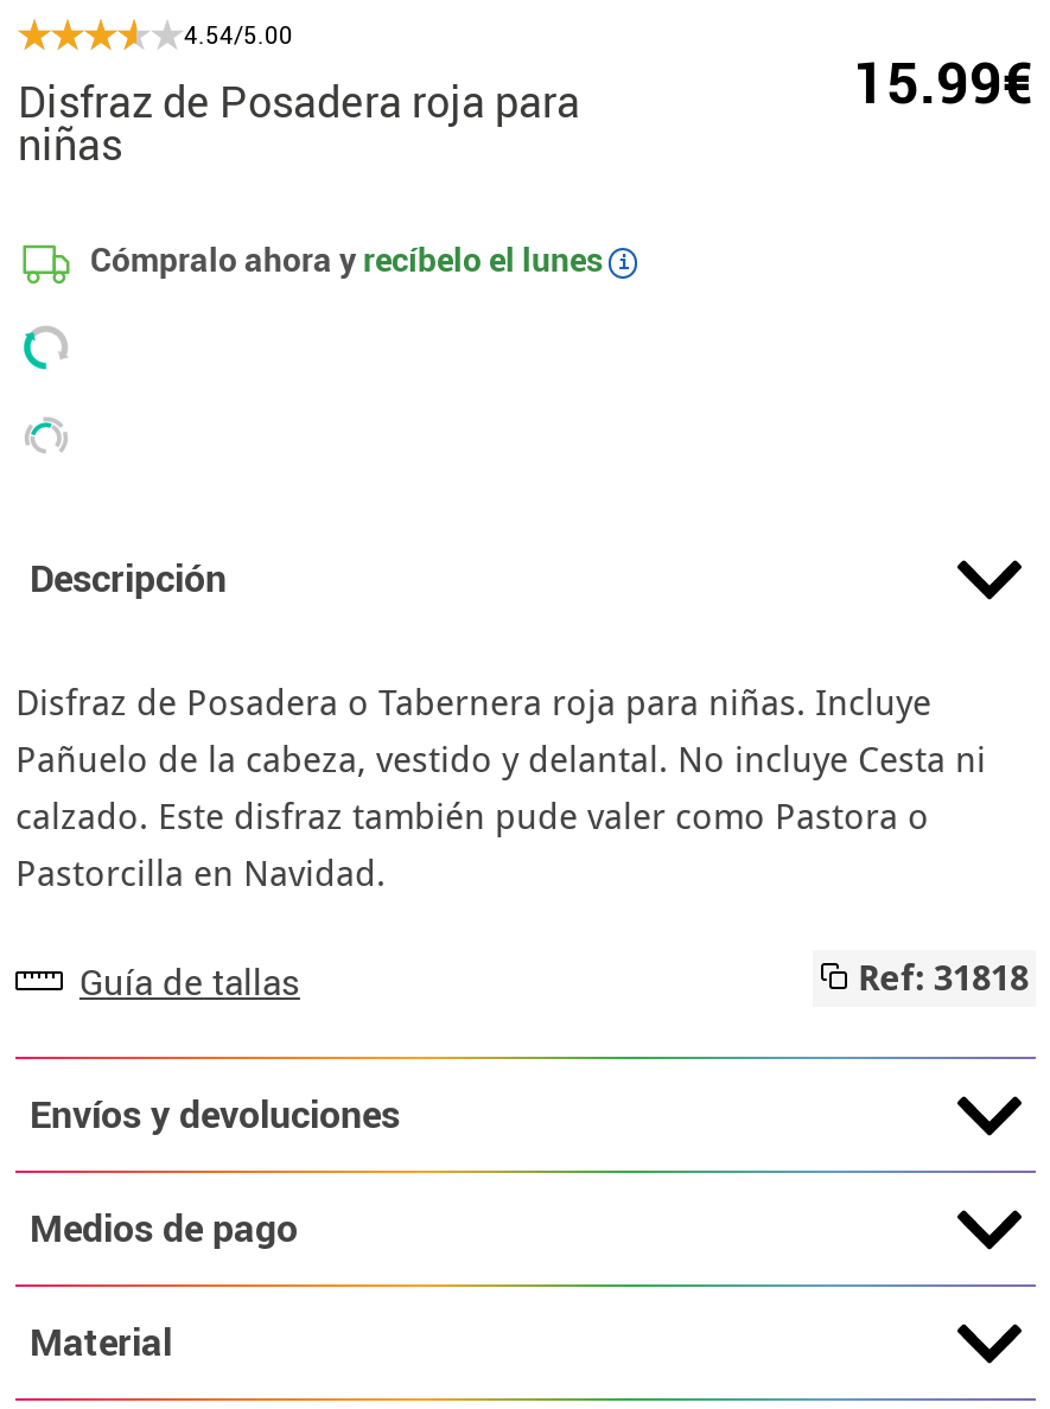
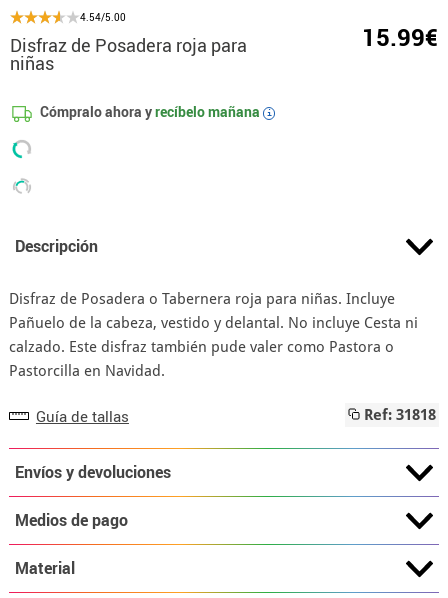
- Cómpralo ahora y recíbelo el lunes
+ Cómpralo ahora y recíbelo mañana
